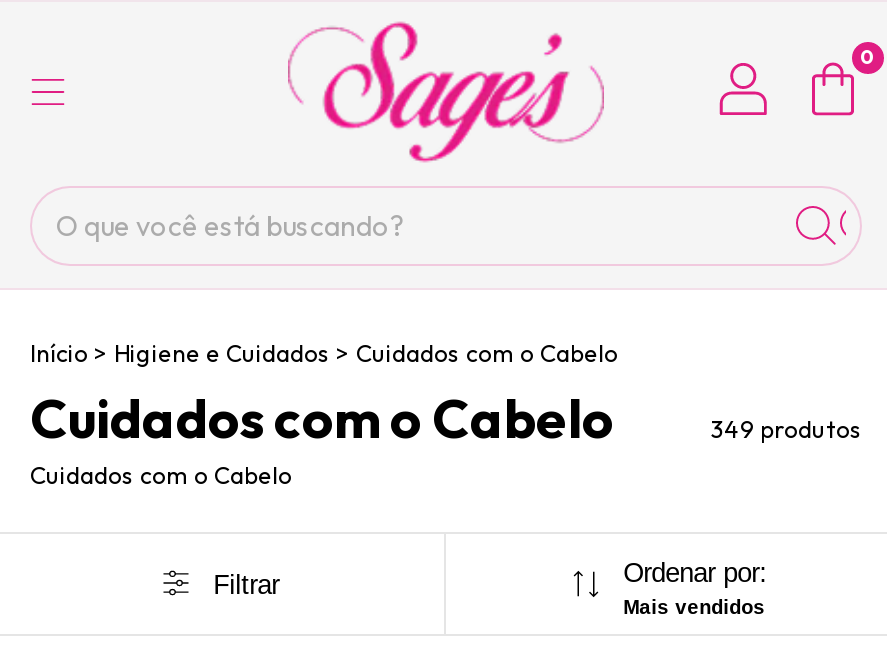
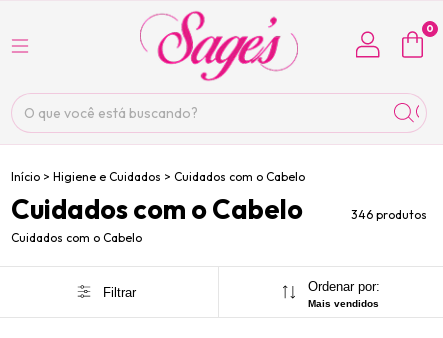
- 349 produtos
+ 346 produtos
